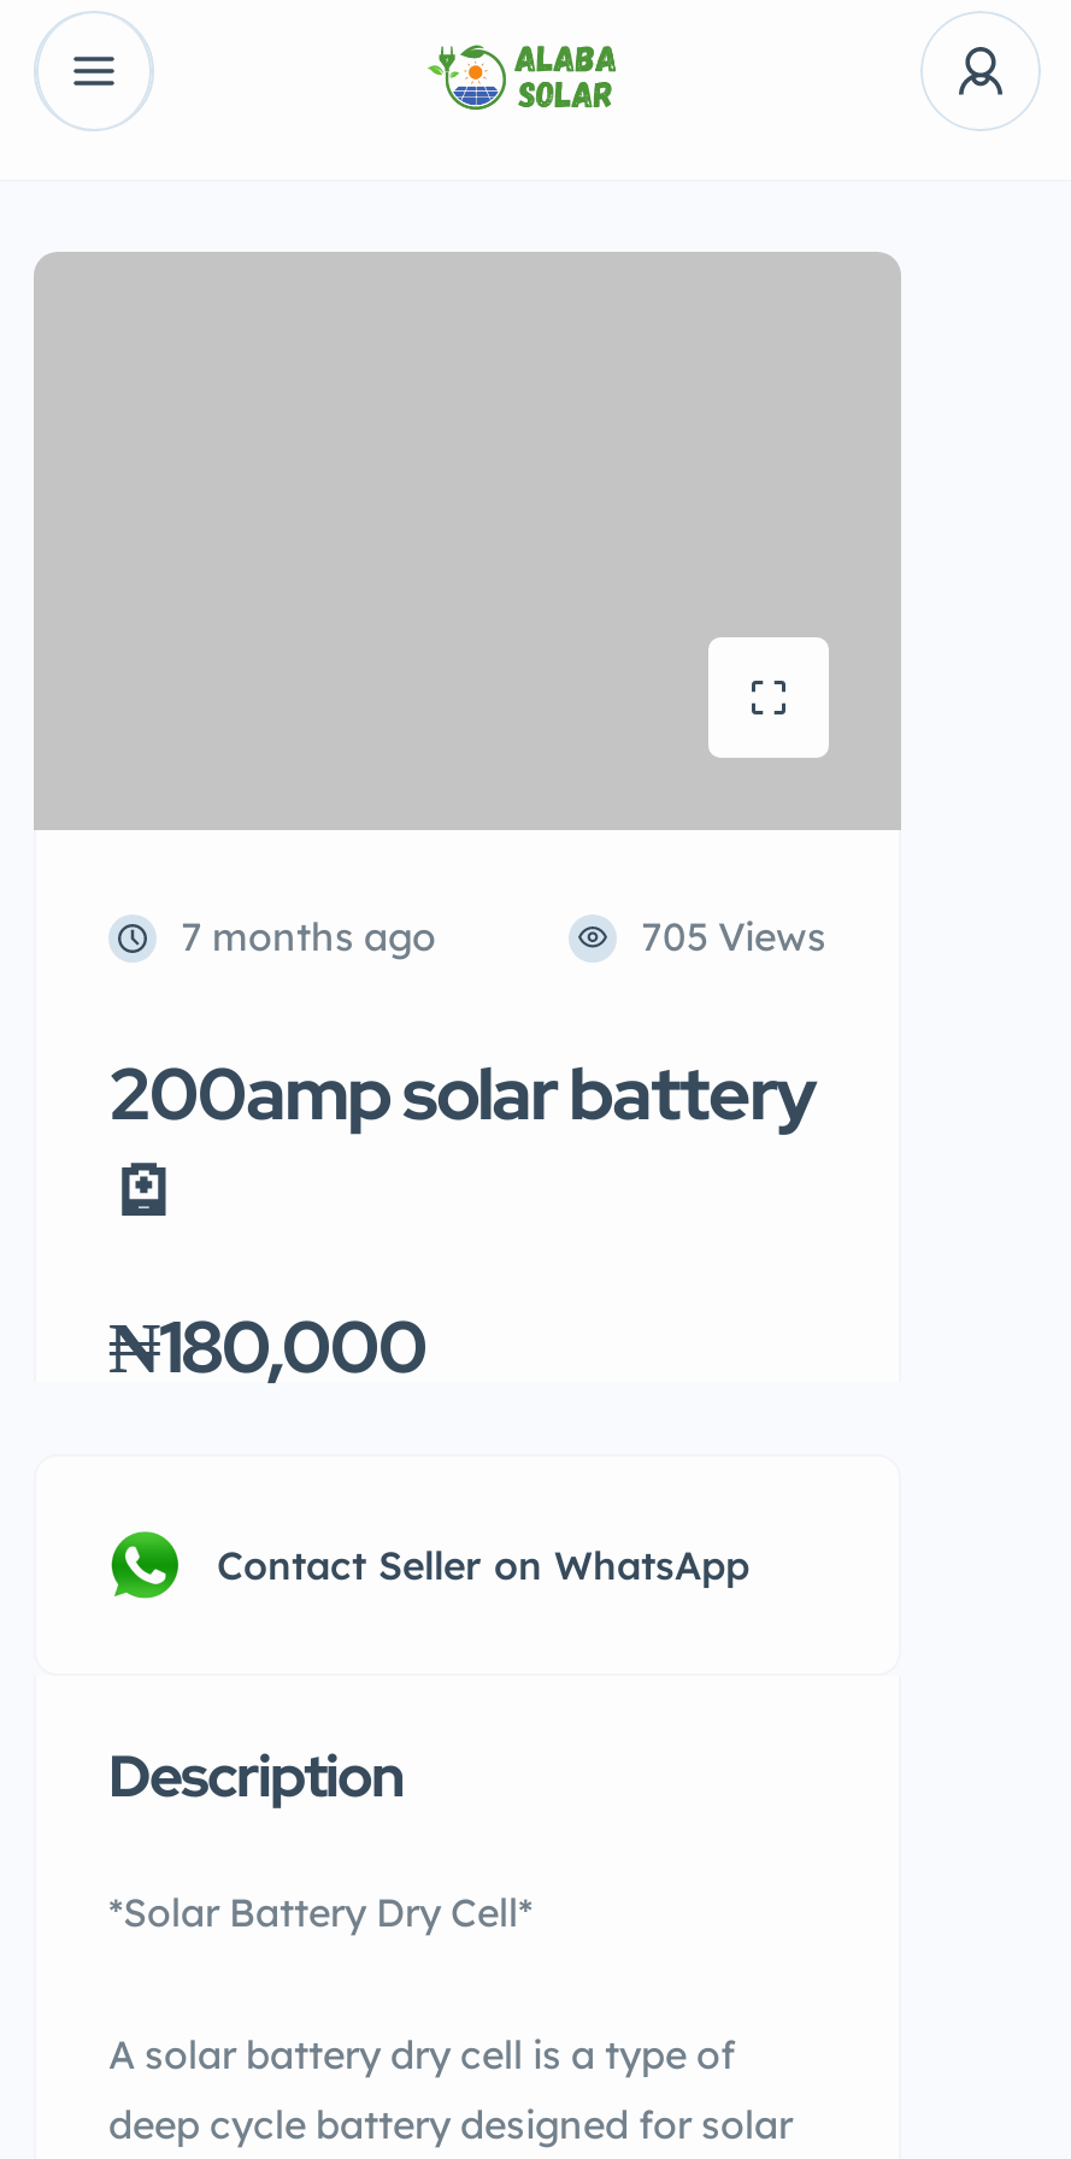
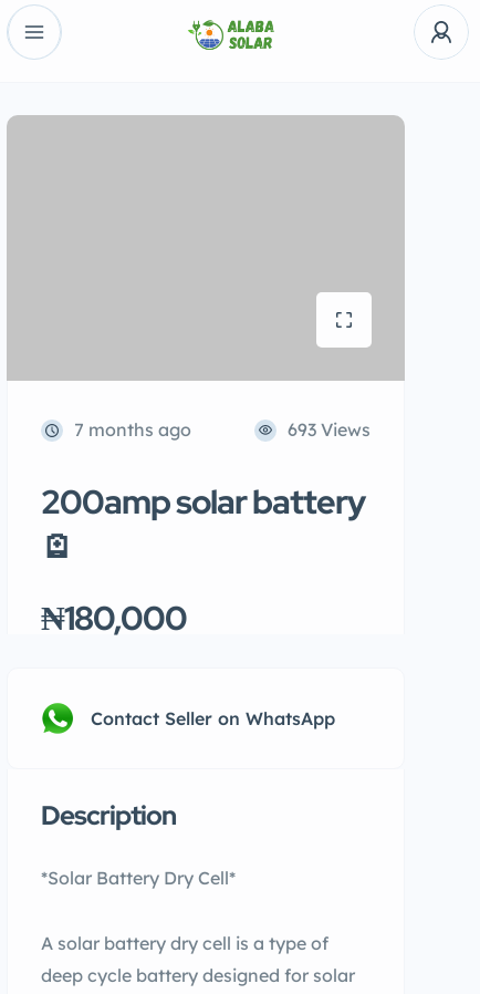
- 705 Views
+ 693 Views
